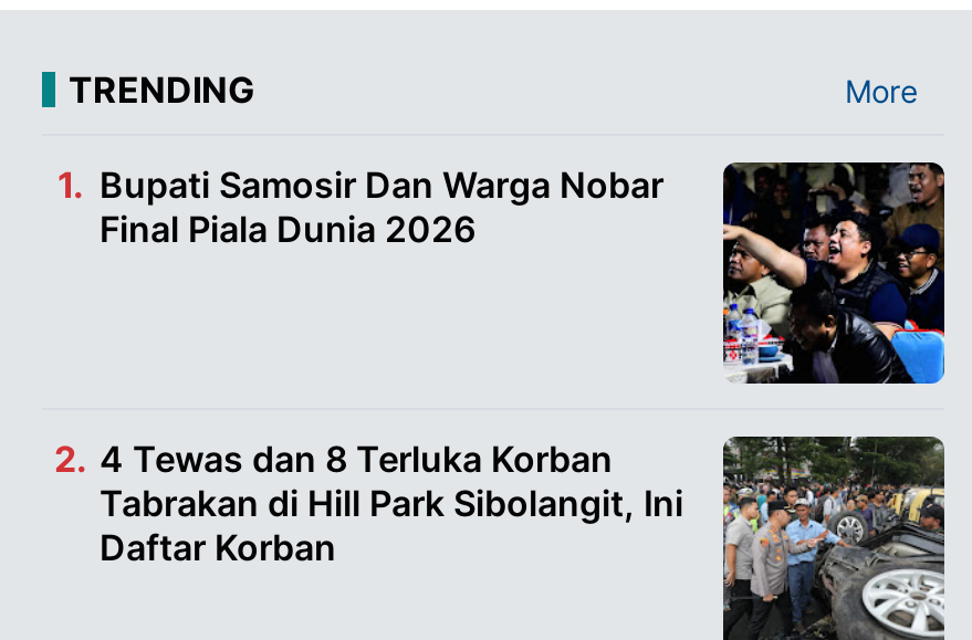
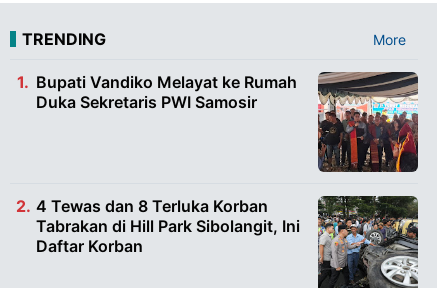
- [image]
- Bupati Samosir Dan Warga Nobar
- Final Piala Dunia 2026
+ [image]
+ Bupati Vandiko Melayat ke Rumah
+ Duka Sekretaris PWI Samosir
